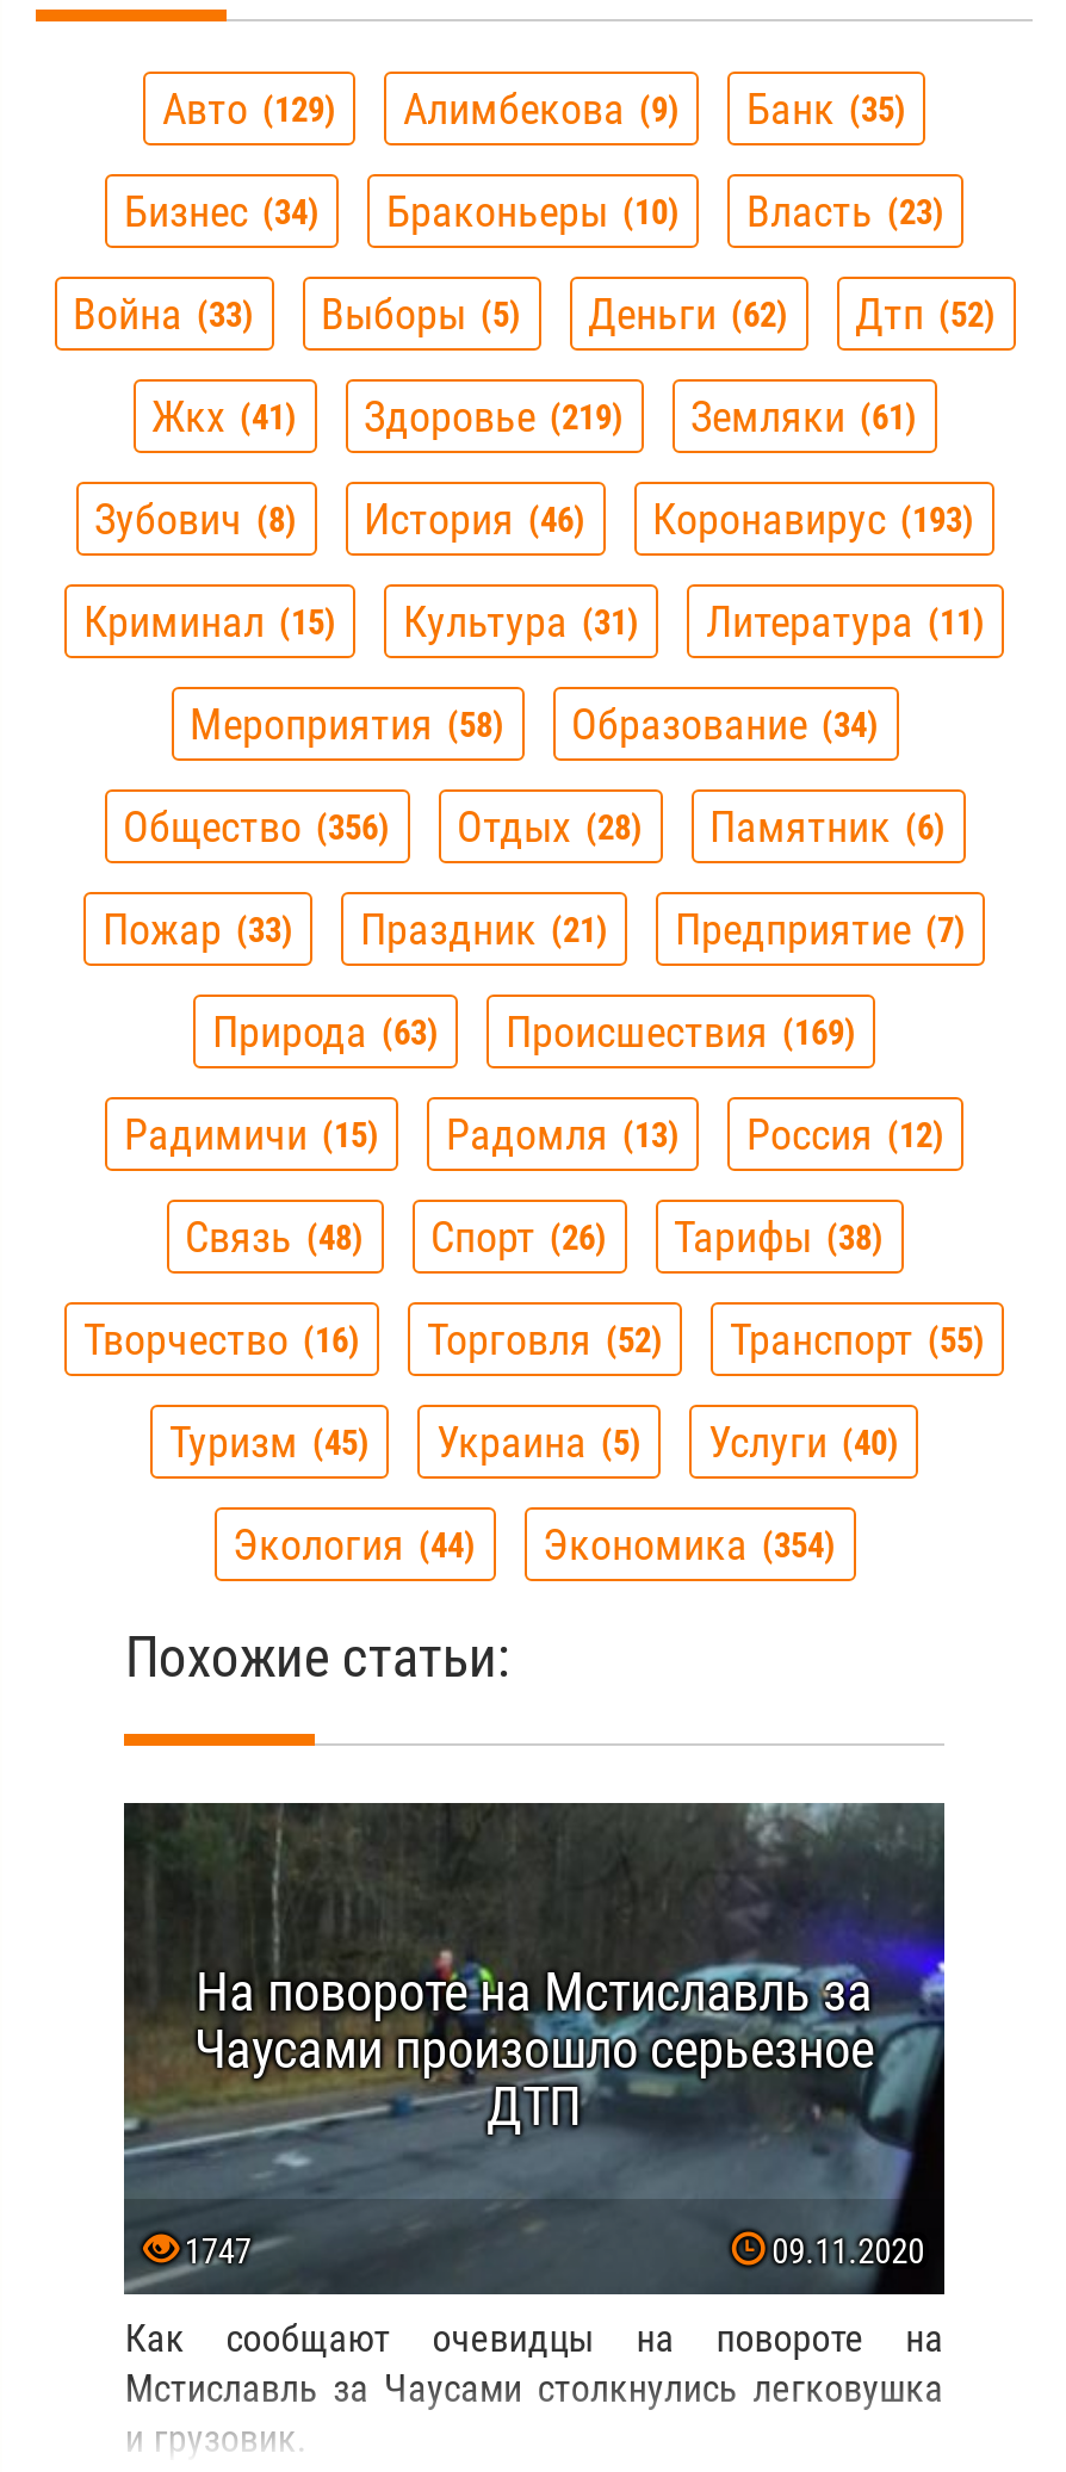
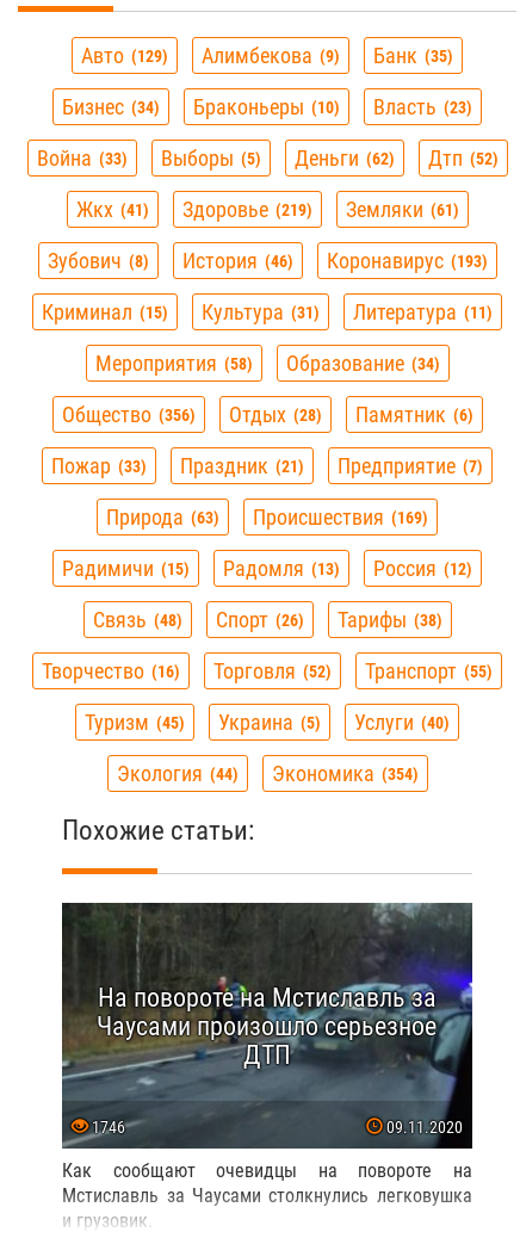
- 1747
+ 1746
